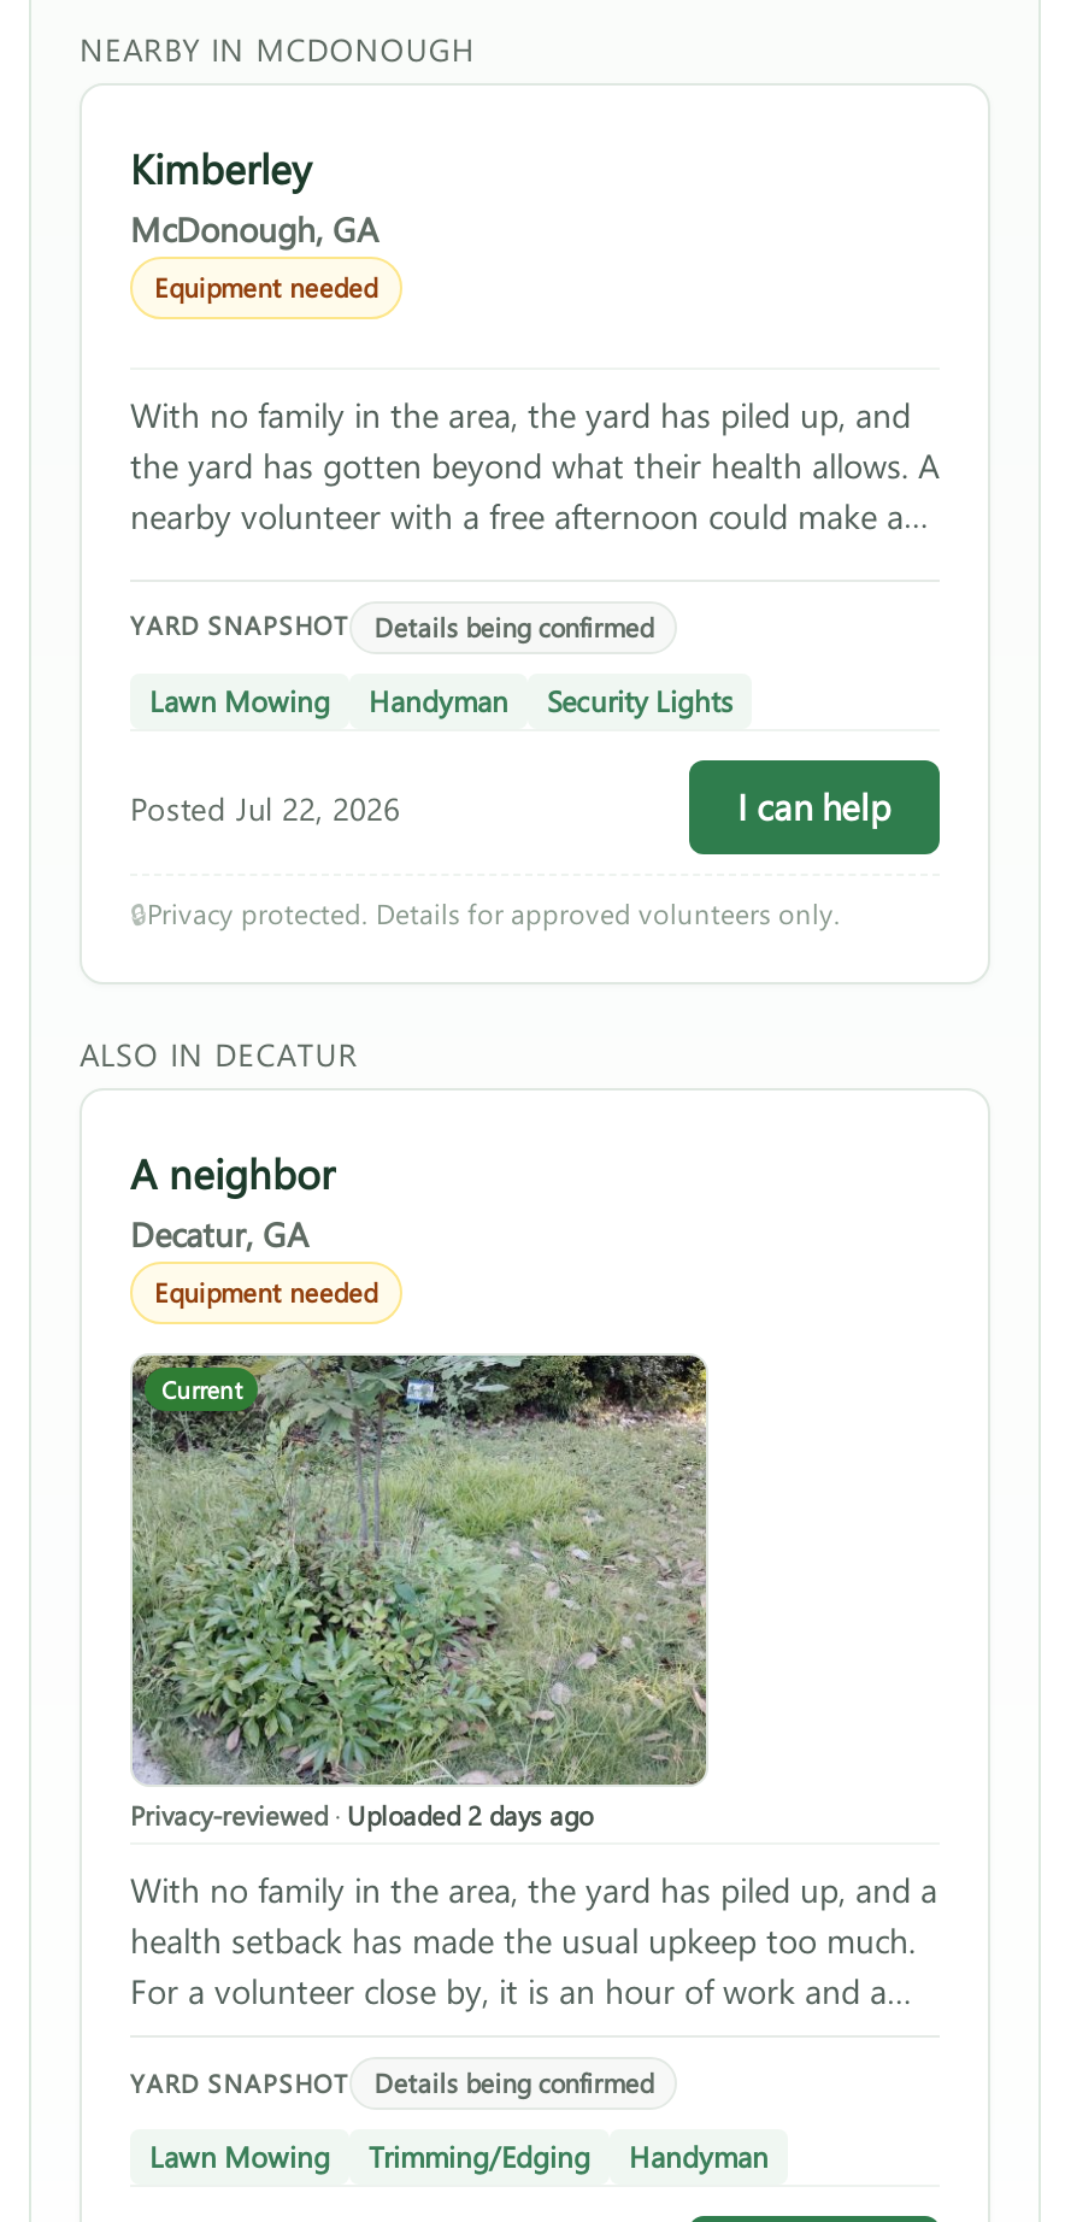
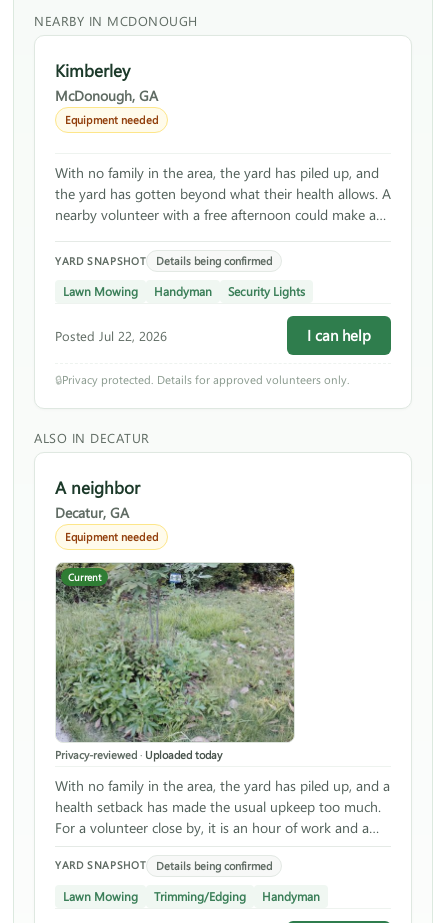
- Privacy-reviewed · Uploaded 2 days ago
+ Privacy-reviewed · Uploaded today
